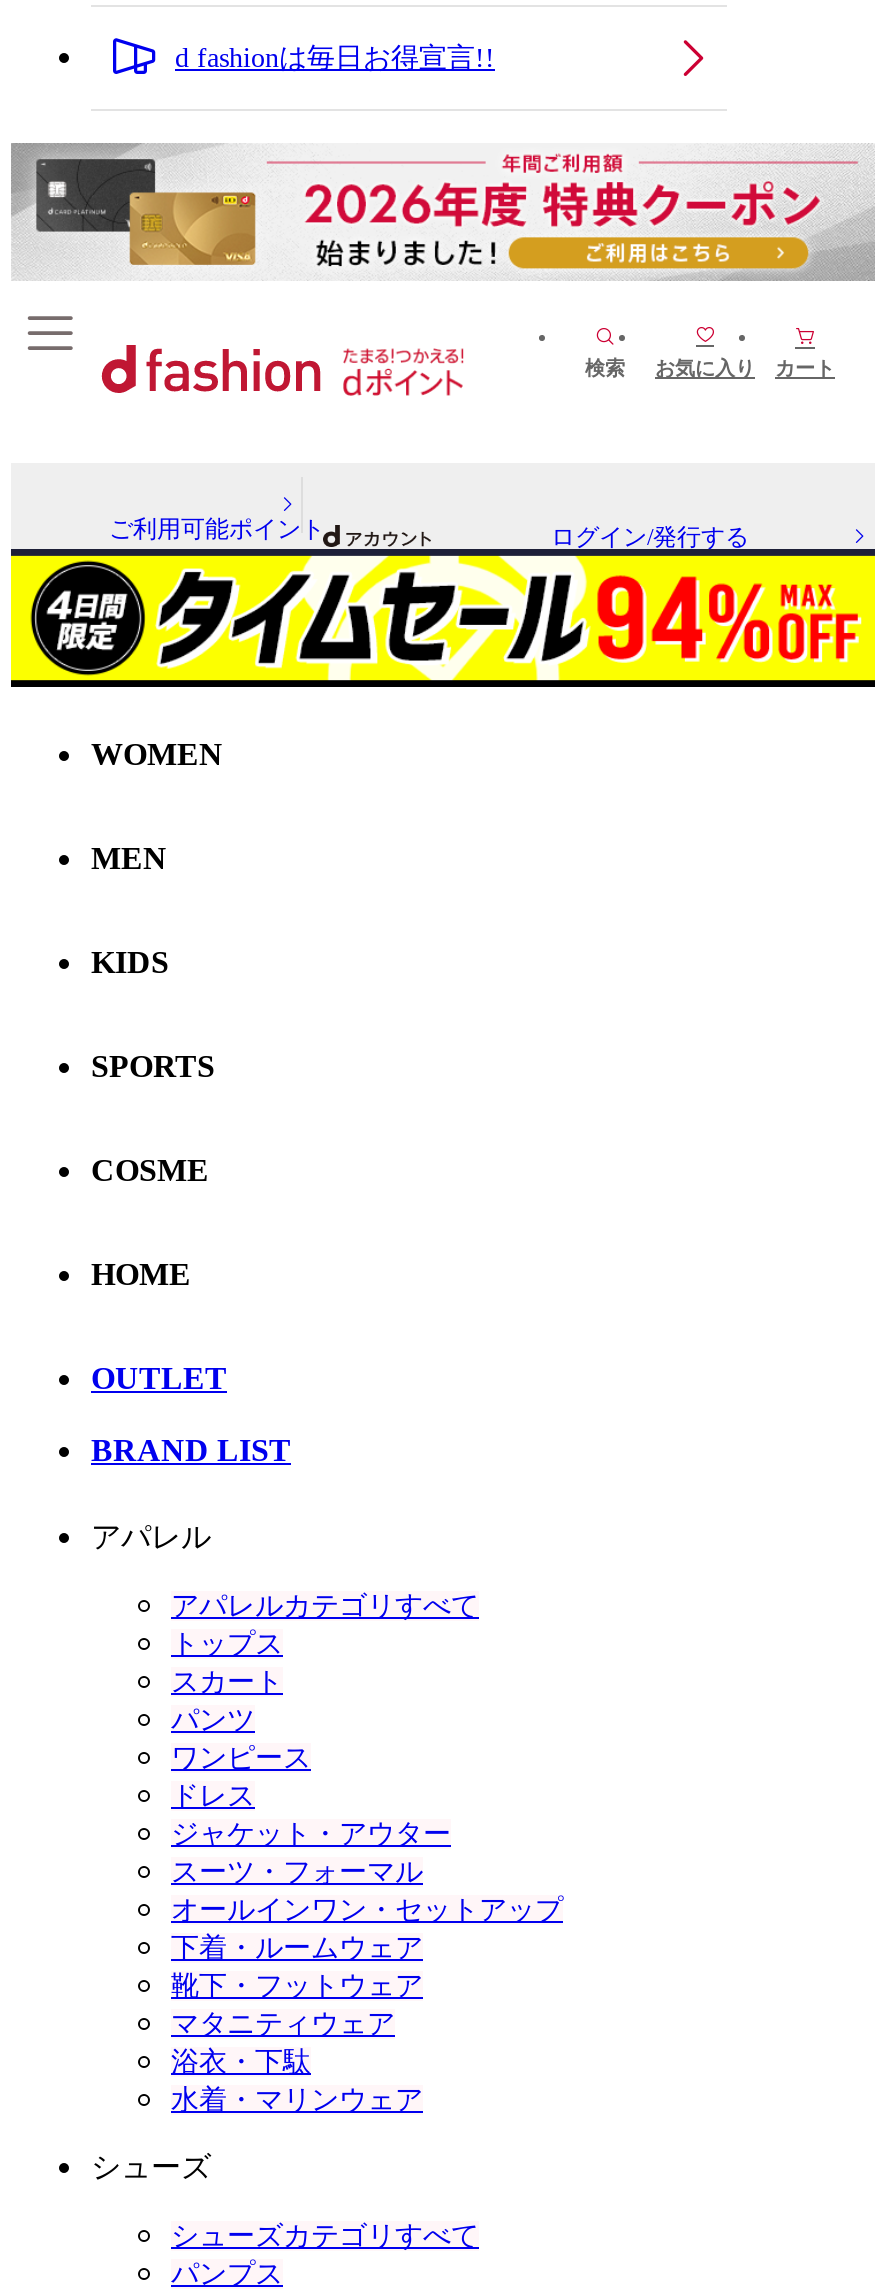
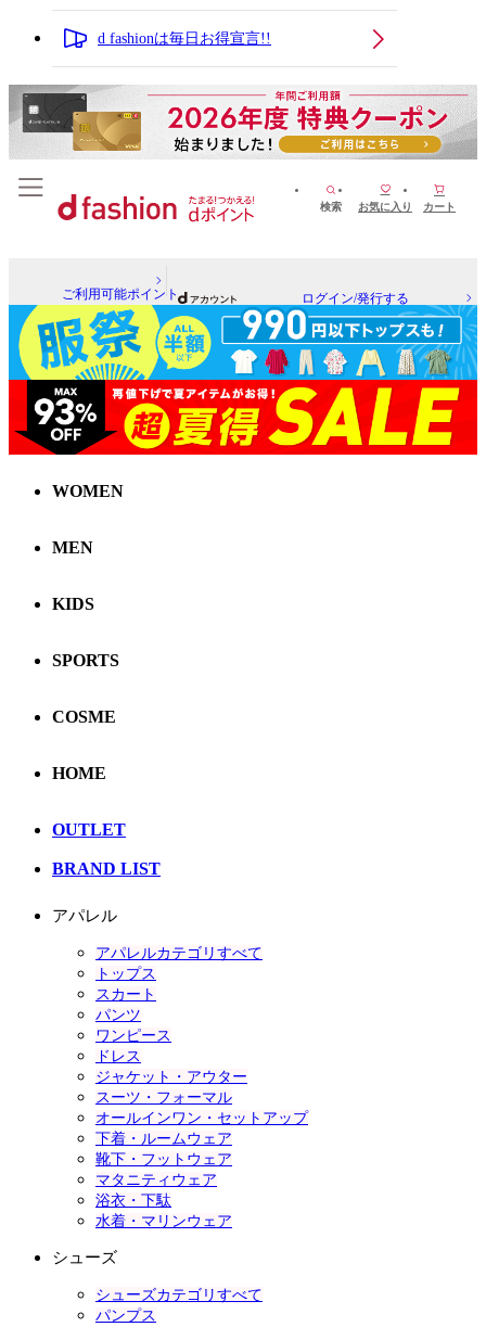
- [image]
+ [image]
